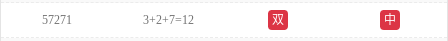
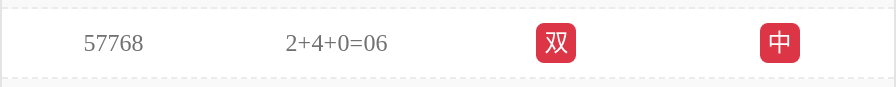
- 57271
+ 57768

- 3+2+7=12
+ 2+4+0=06
